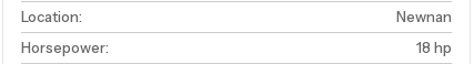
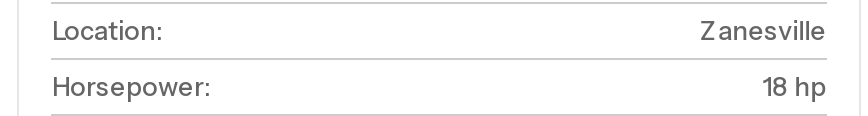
- Newnan
+ Zanesville
